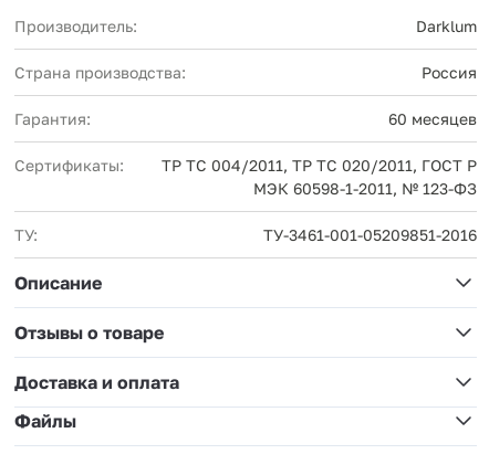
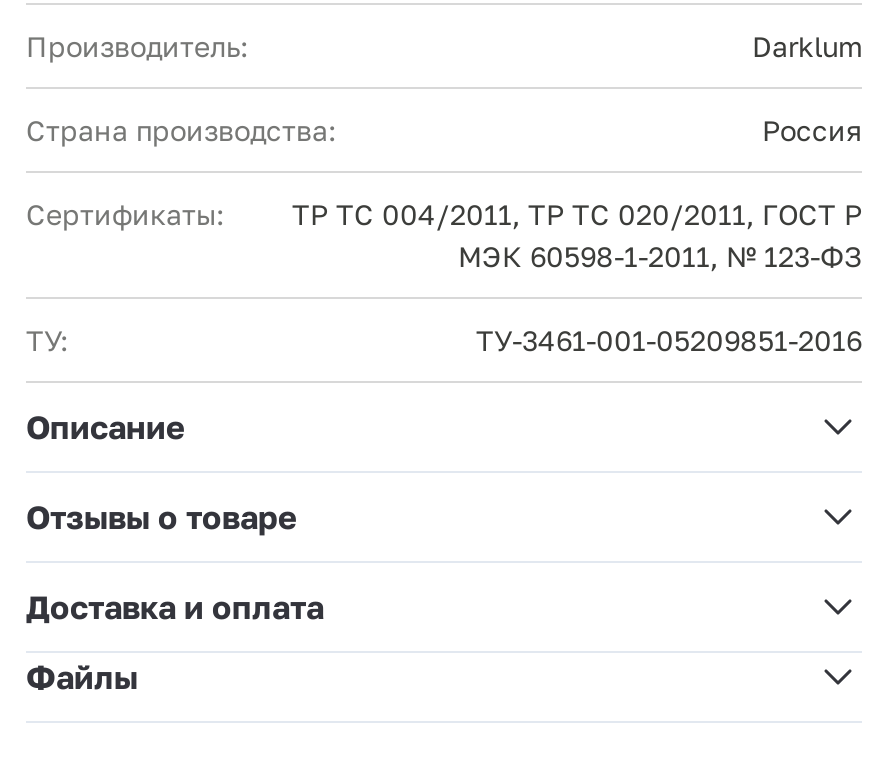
- Гарантия:
- 60 месяцев
